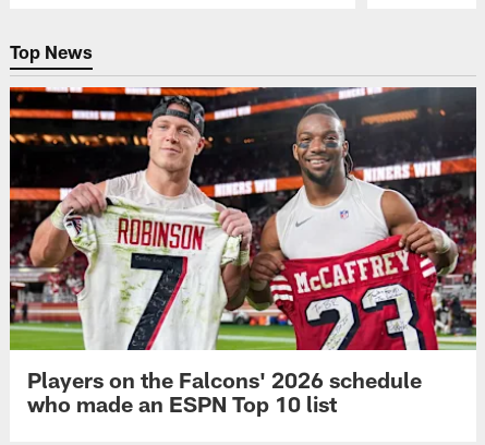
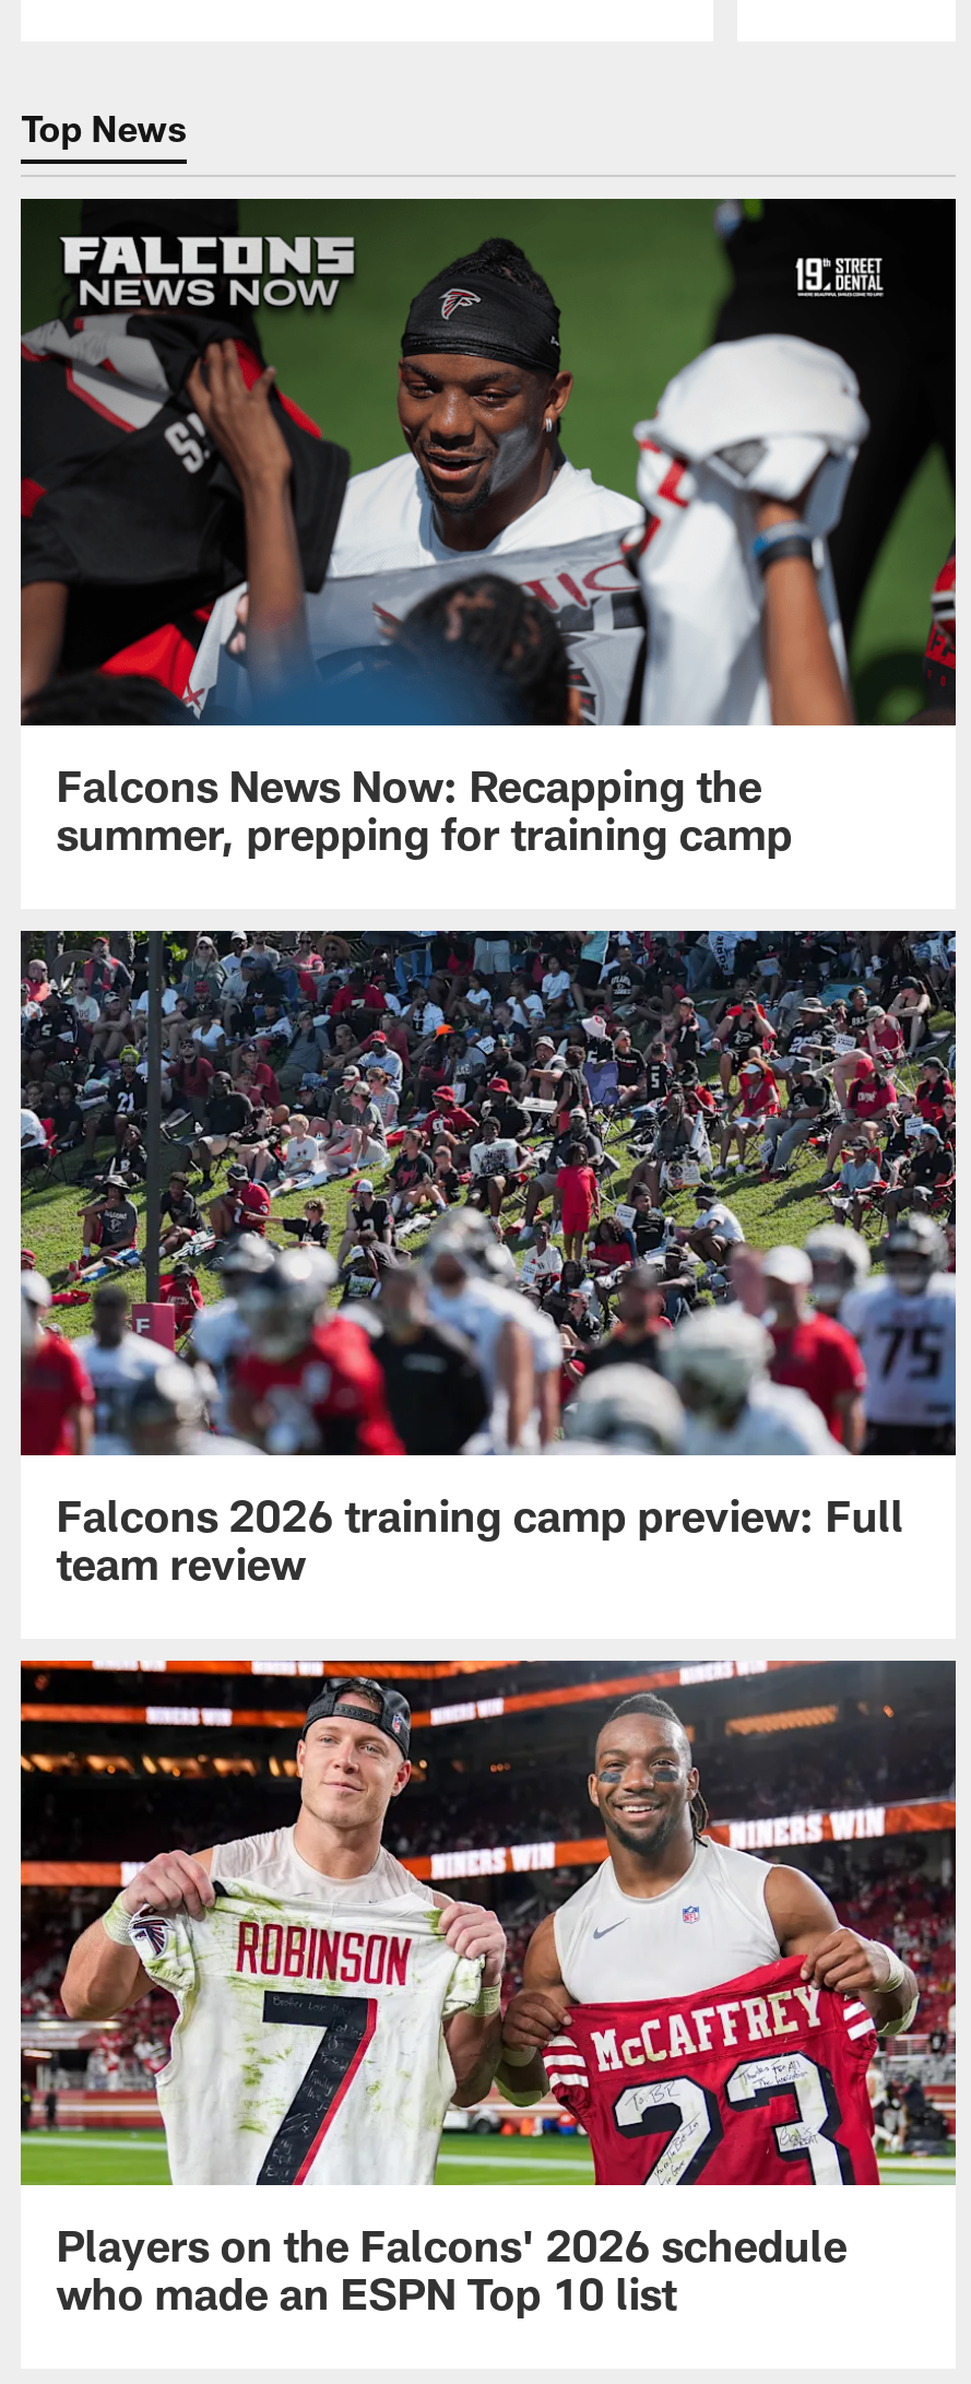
+ [image]
+ Falcons News Now: Recapping the
+ summer, prepping for training camp

+ [image]
+ Falcons 2026 training camp preview: Full
+ team review
